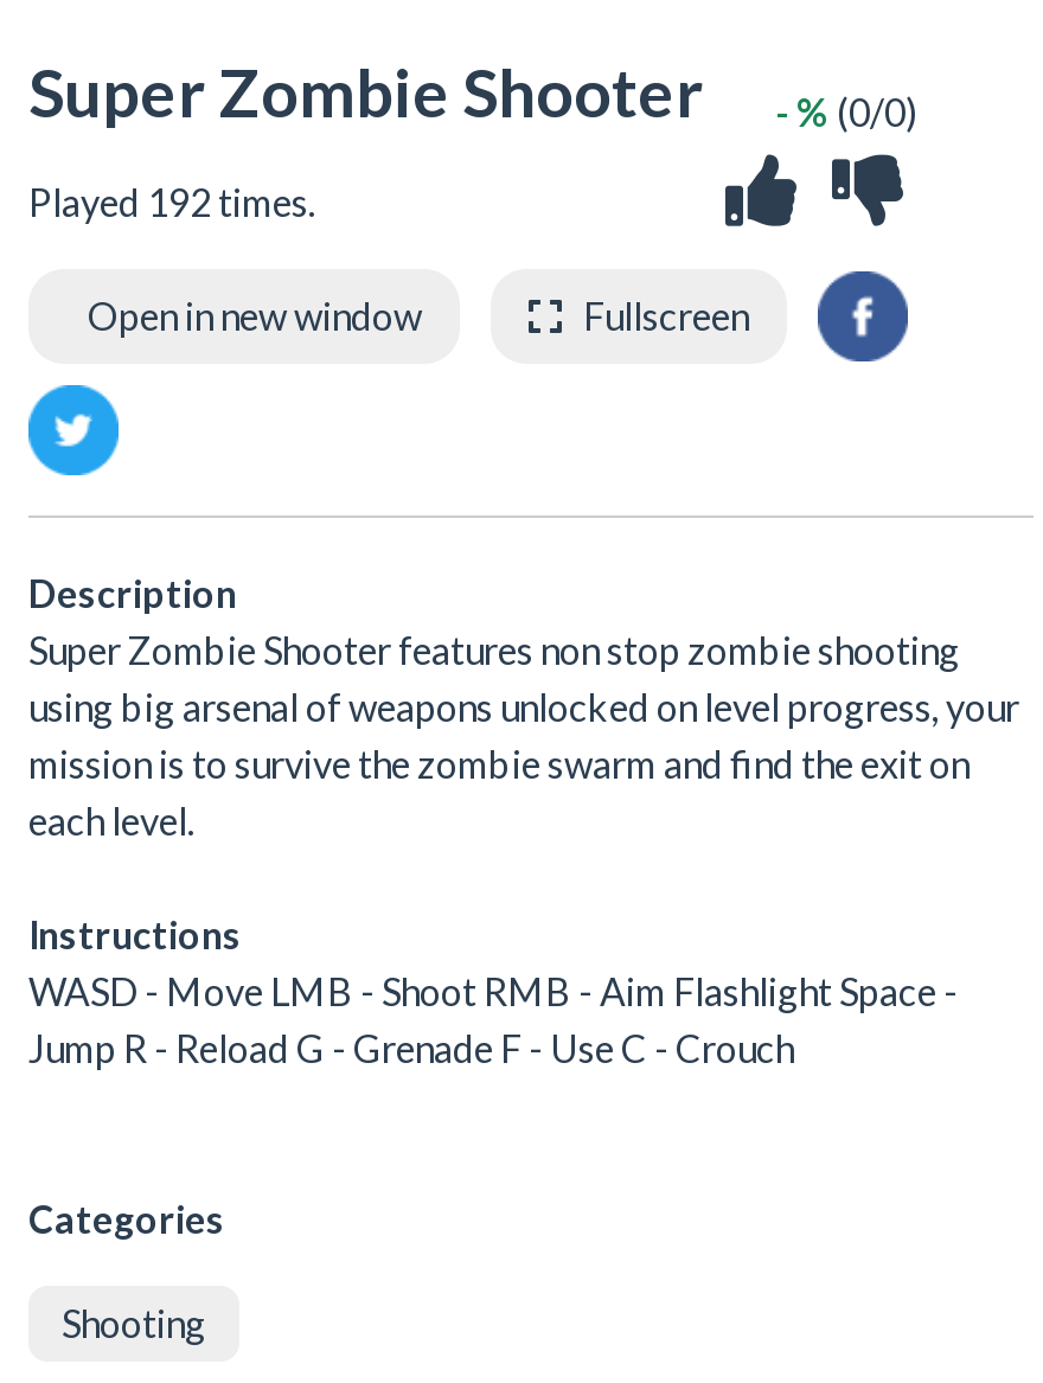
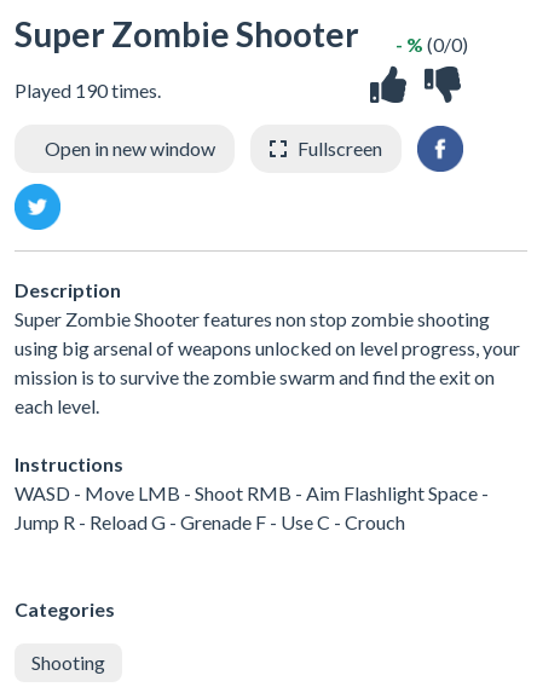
- Played 192 times.
+ Played 190 times.
